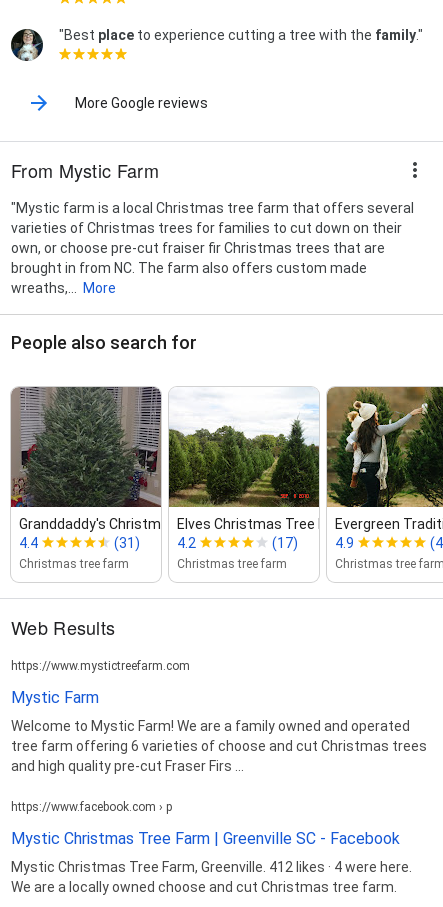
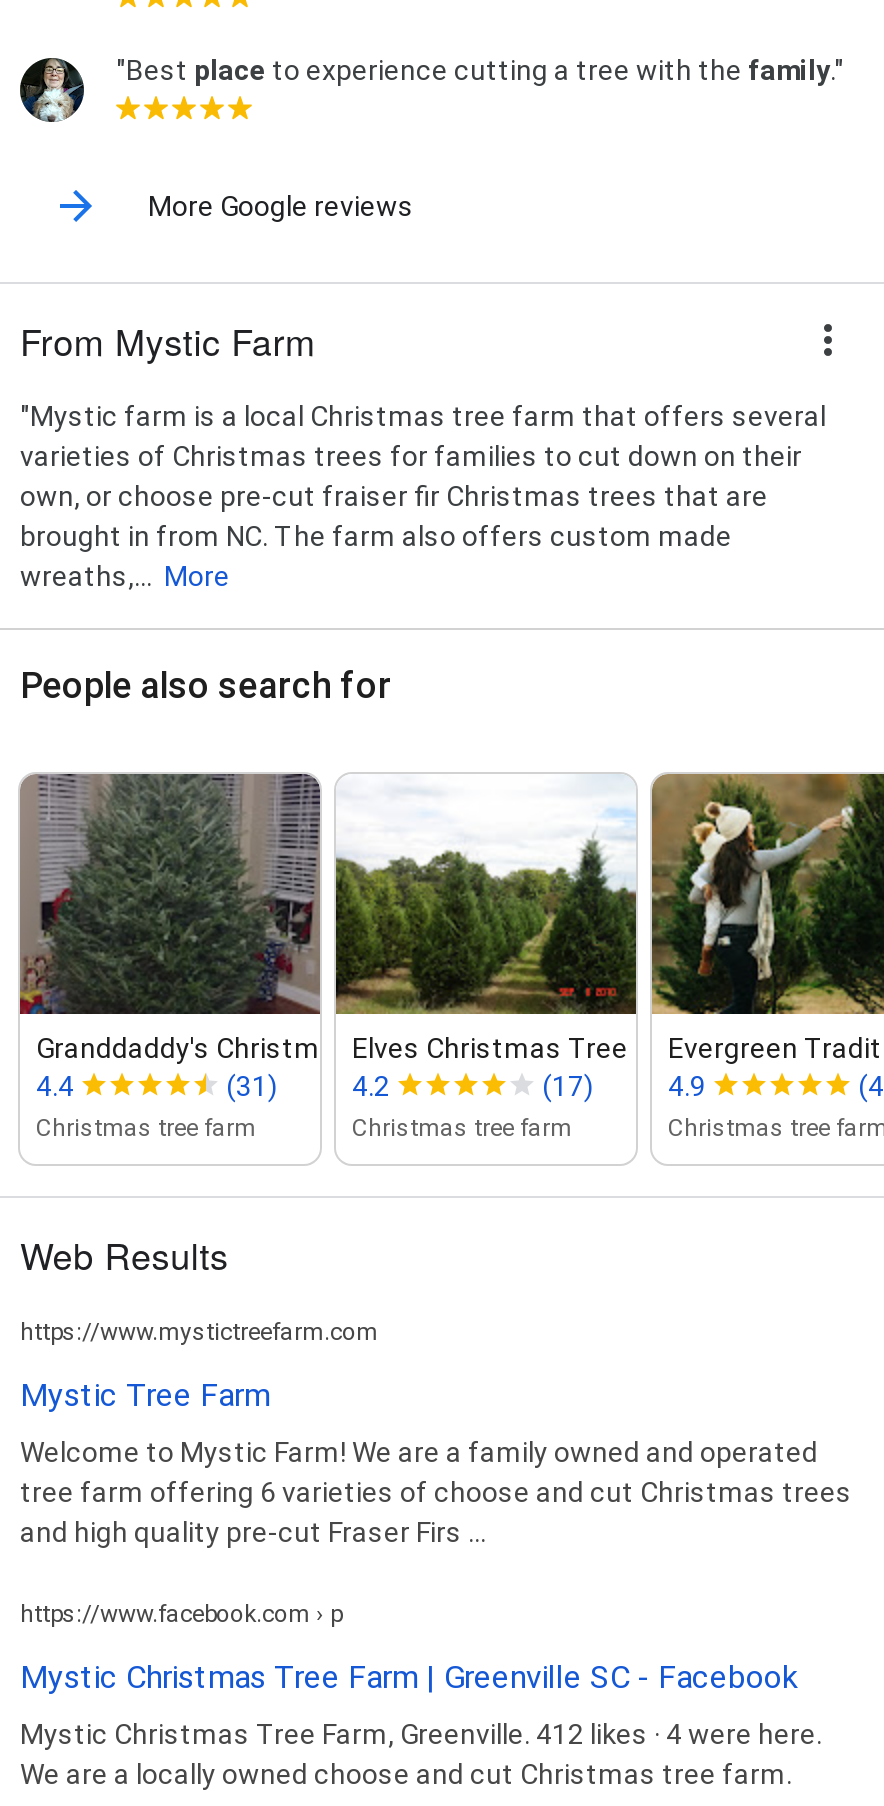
- Mystic Farm
+ Mystic Tree Farm
